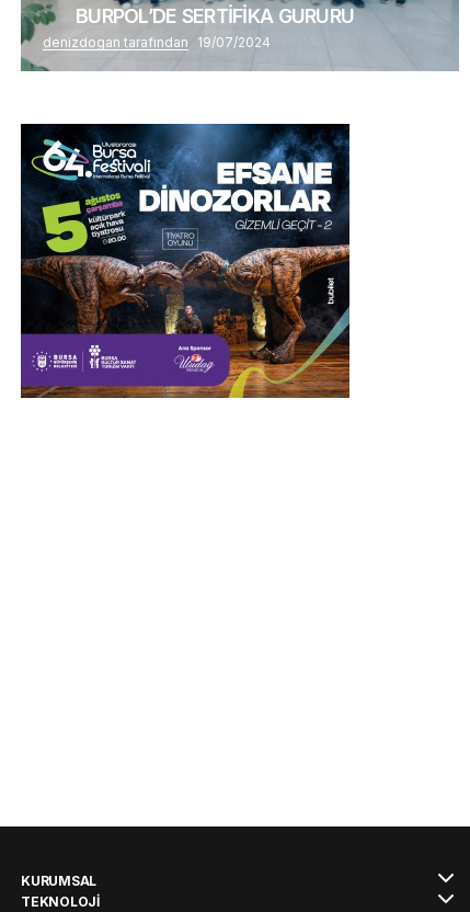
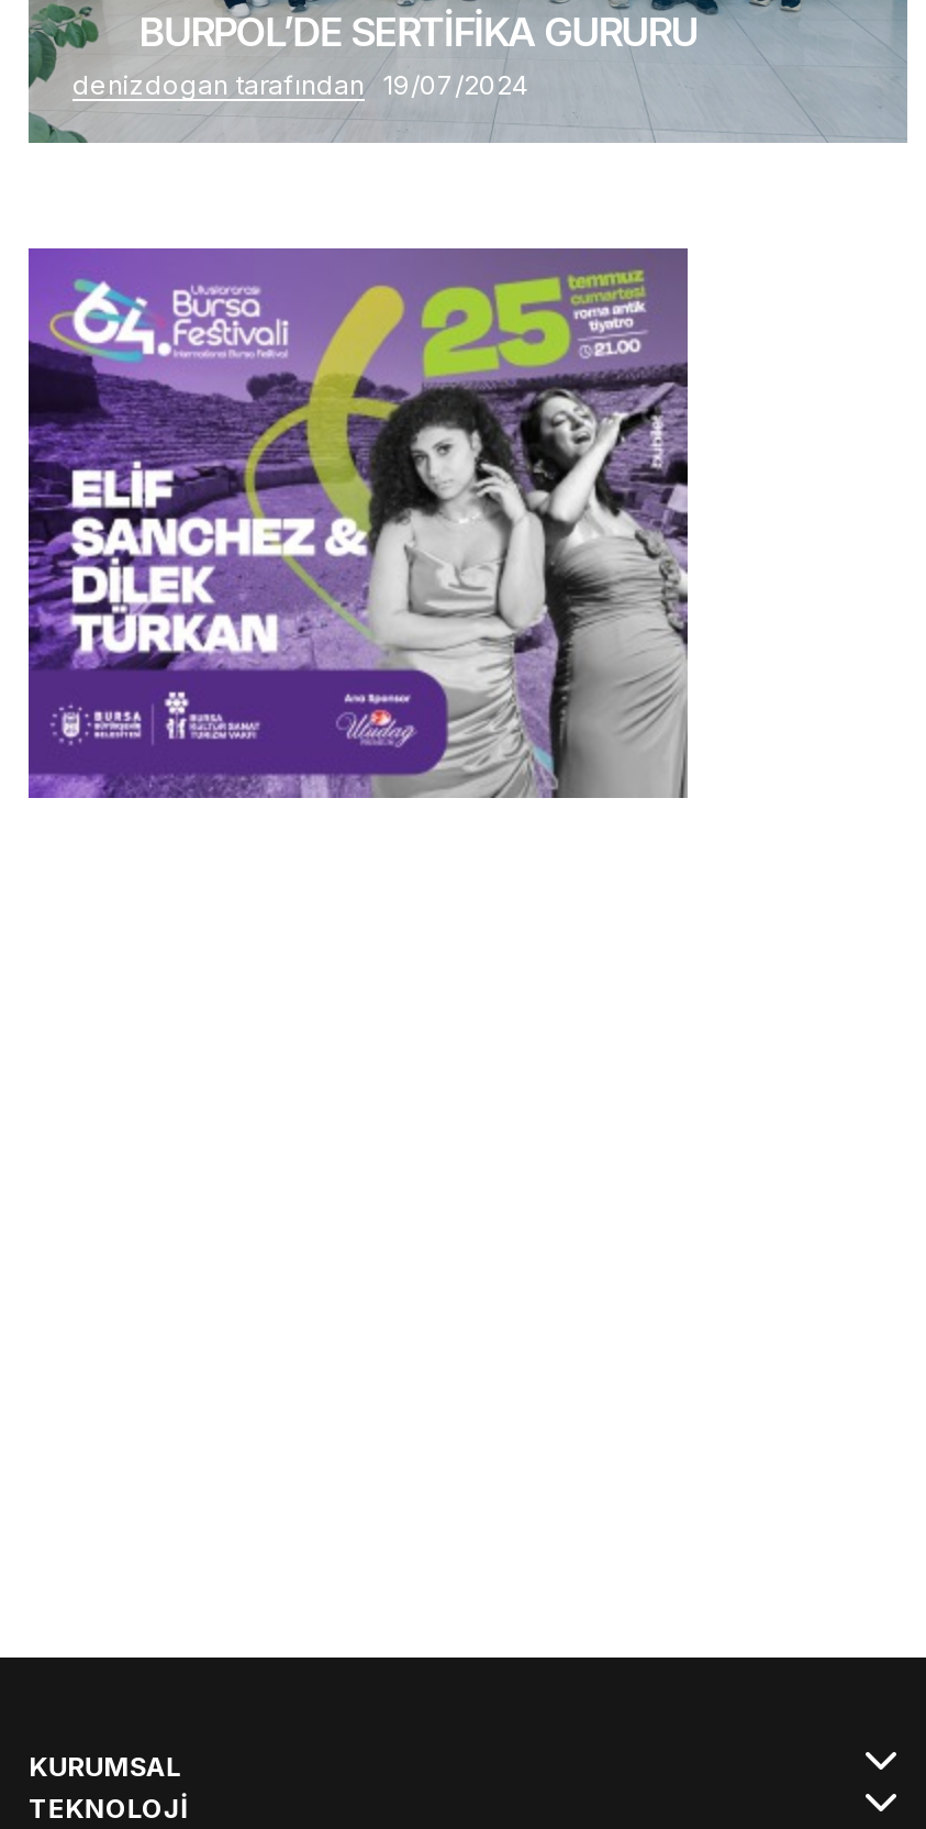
- [image]
+ [image]
